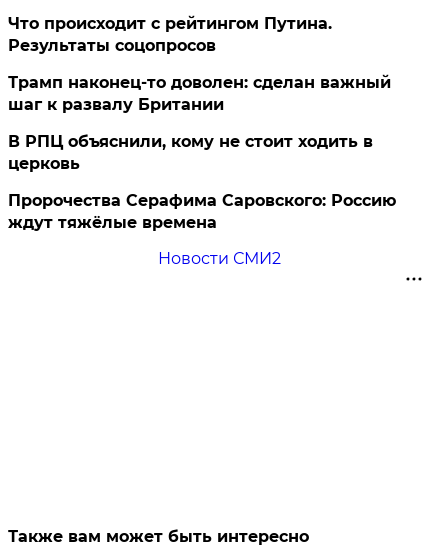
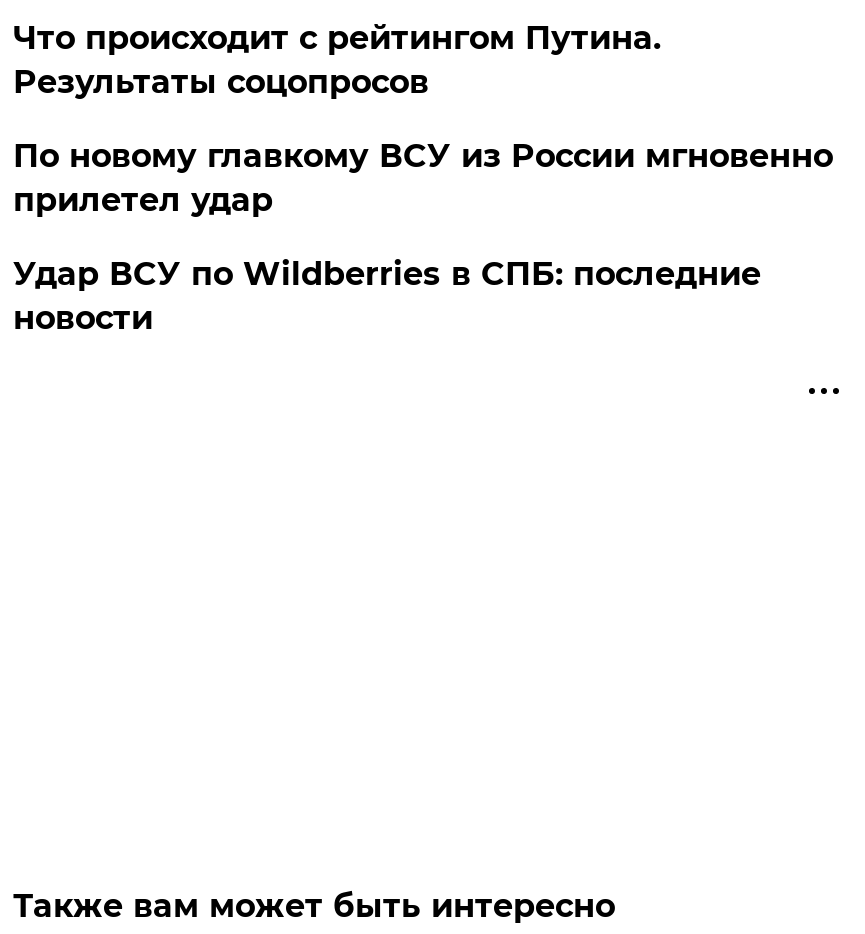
- Трамп наконец-то доволен: сделан важный
- шаг к развалу Британии
- В РПЦ объяснили, кому не стоит ходить в
- церковь
- Пророчества Серафима Саровского: Россию
- ждут тяжёлые времена
- Новости СМИ2
+ По новому главкому ВСУ из России мгновенно
+ прилетел удар
+ Удар ВСУ по Wildberries в СПБ: последние
+ новости
